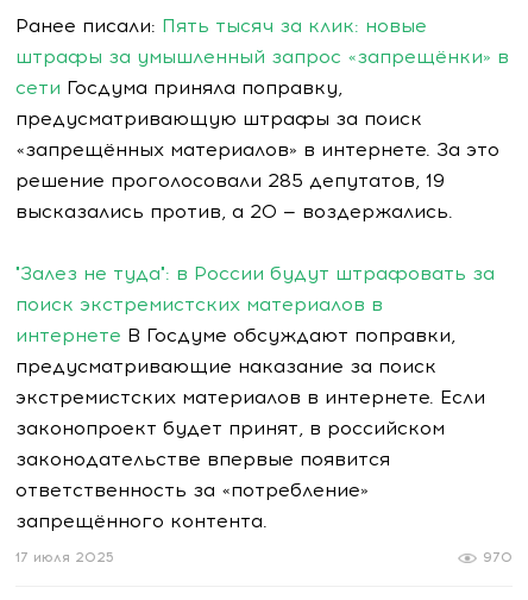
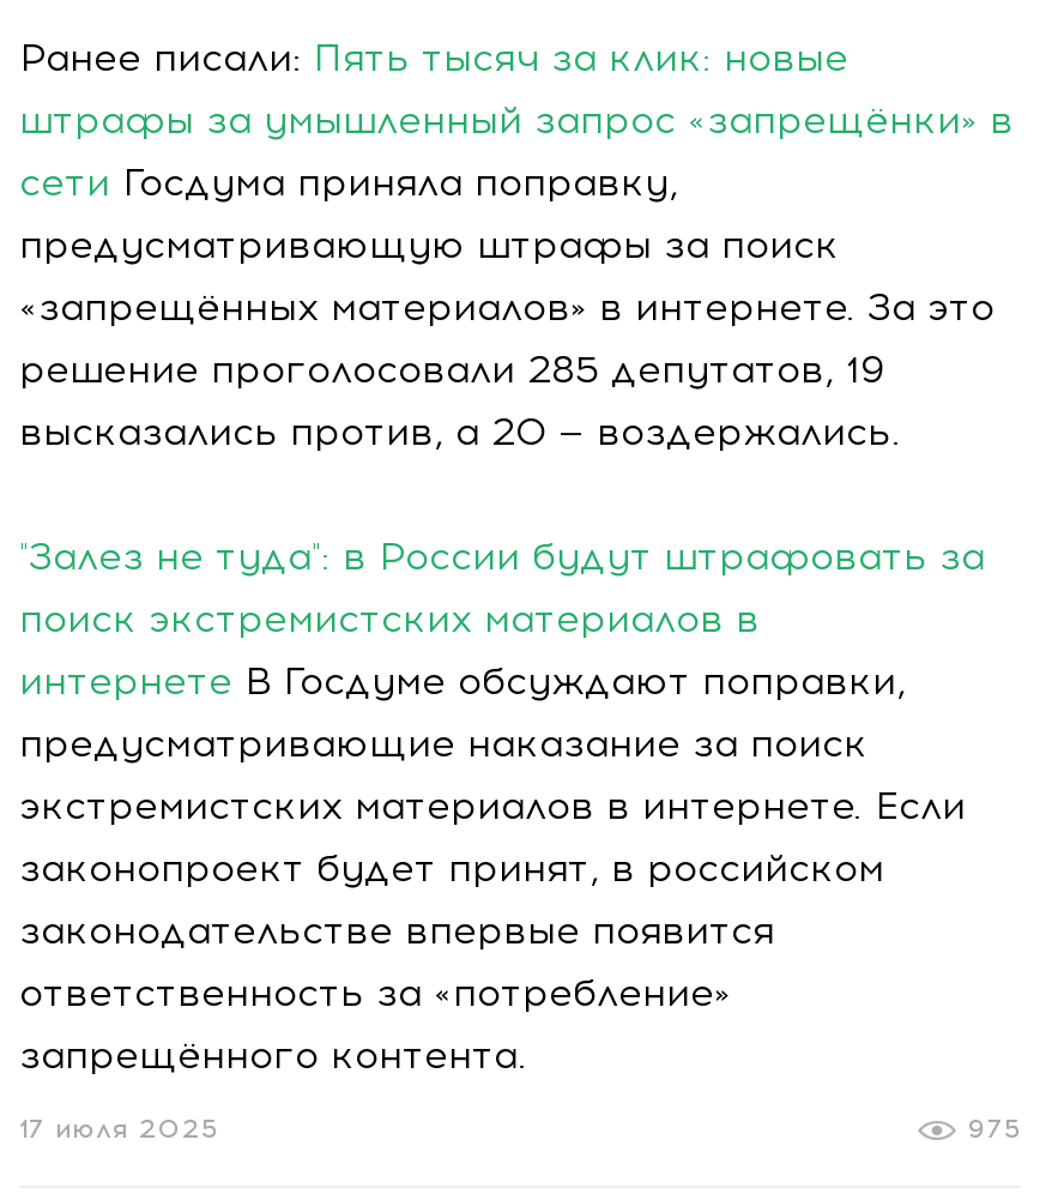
- 970
+ 975
